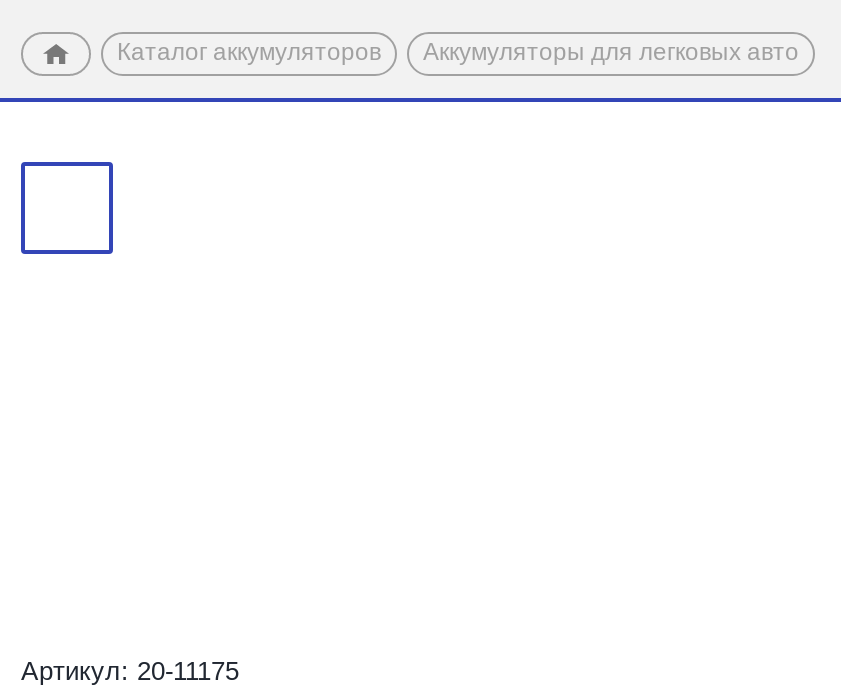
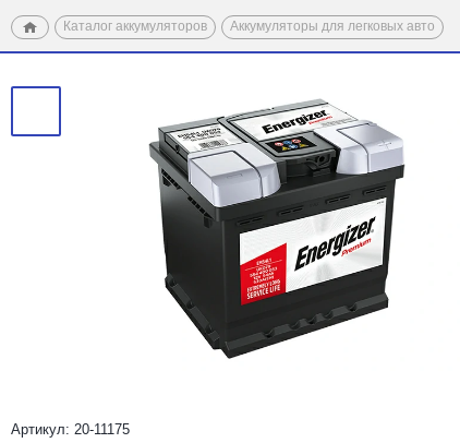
+ [image]
